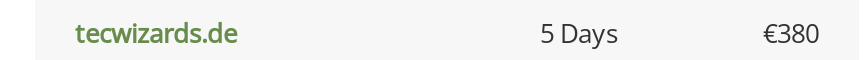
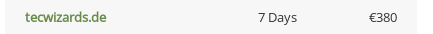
- 5 Days
+ 7 Days
